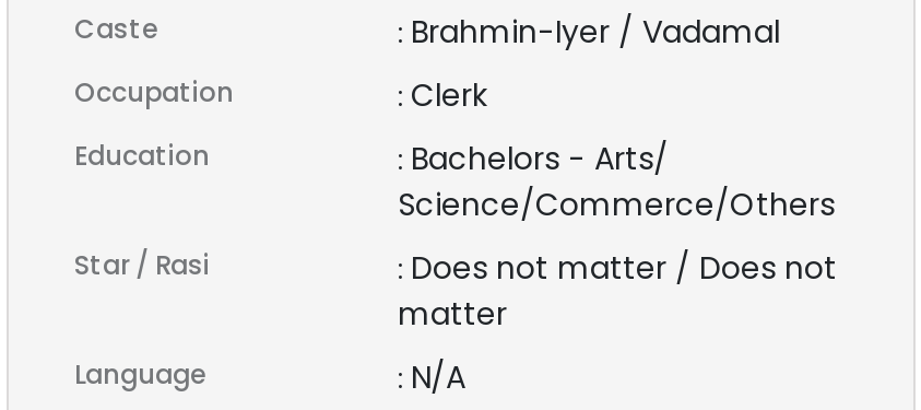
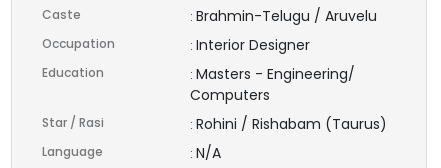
- : Brahmin-Iyer / Vadamal
+ : Brahmin-Telugu / Aruvelu

- : Clerk
+ : Interior Designer

- : Bachelors - Arts/
- Science/Commerce/Others
+ : Masters - Engineering/
+ Computers

- : Does not matter / Does not
- matter
+ : Rohini / Rishabam (Taurus)
